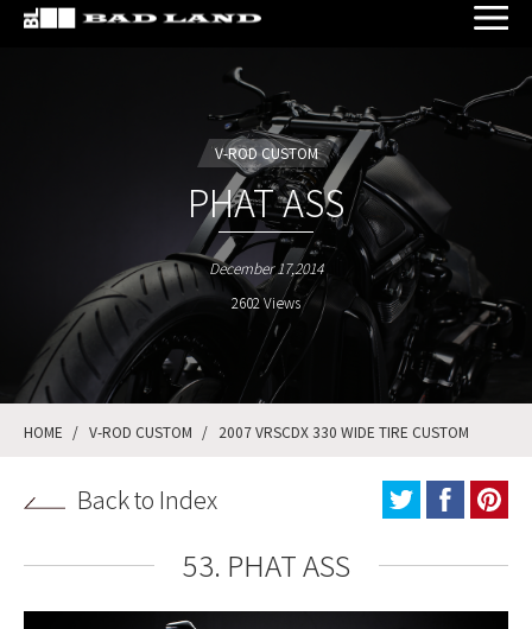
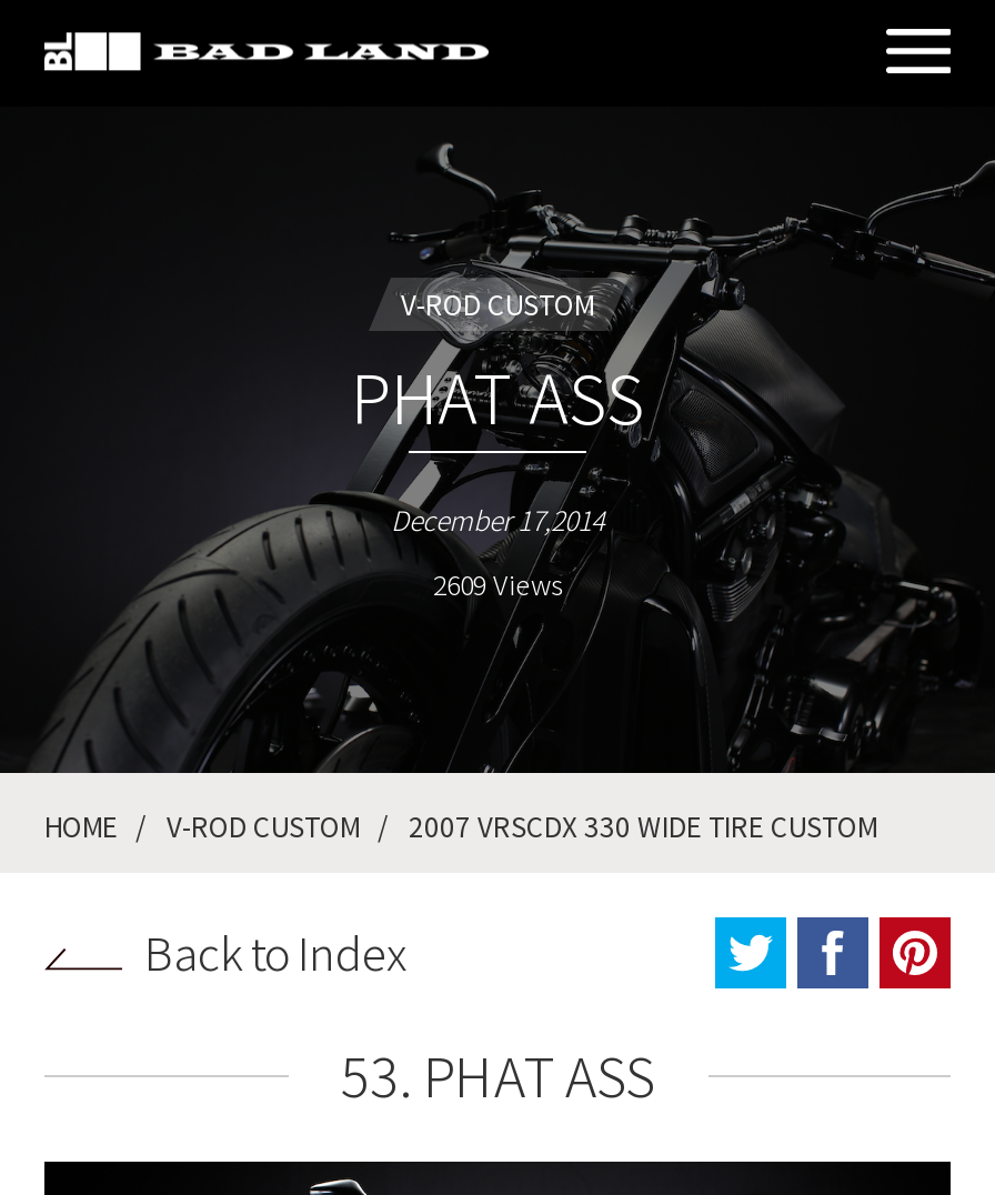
- 2602 Views
+ 2609 Views
